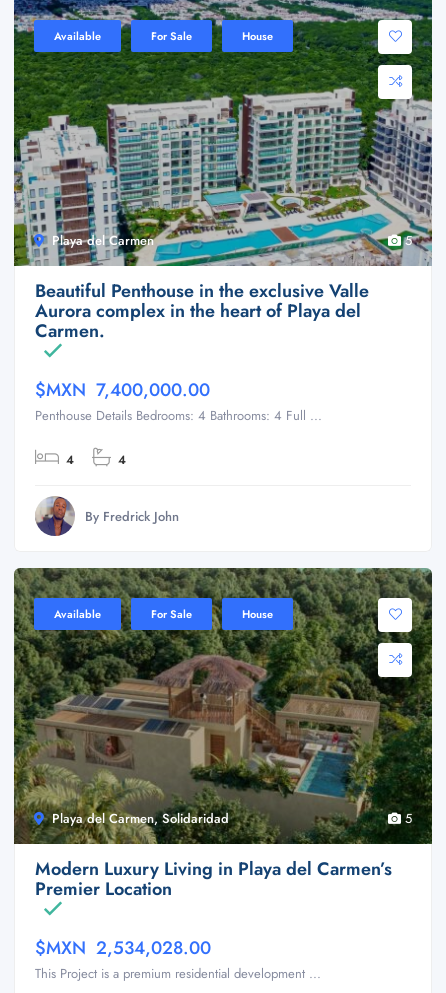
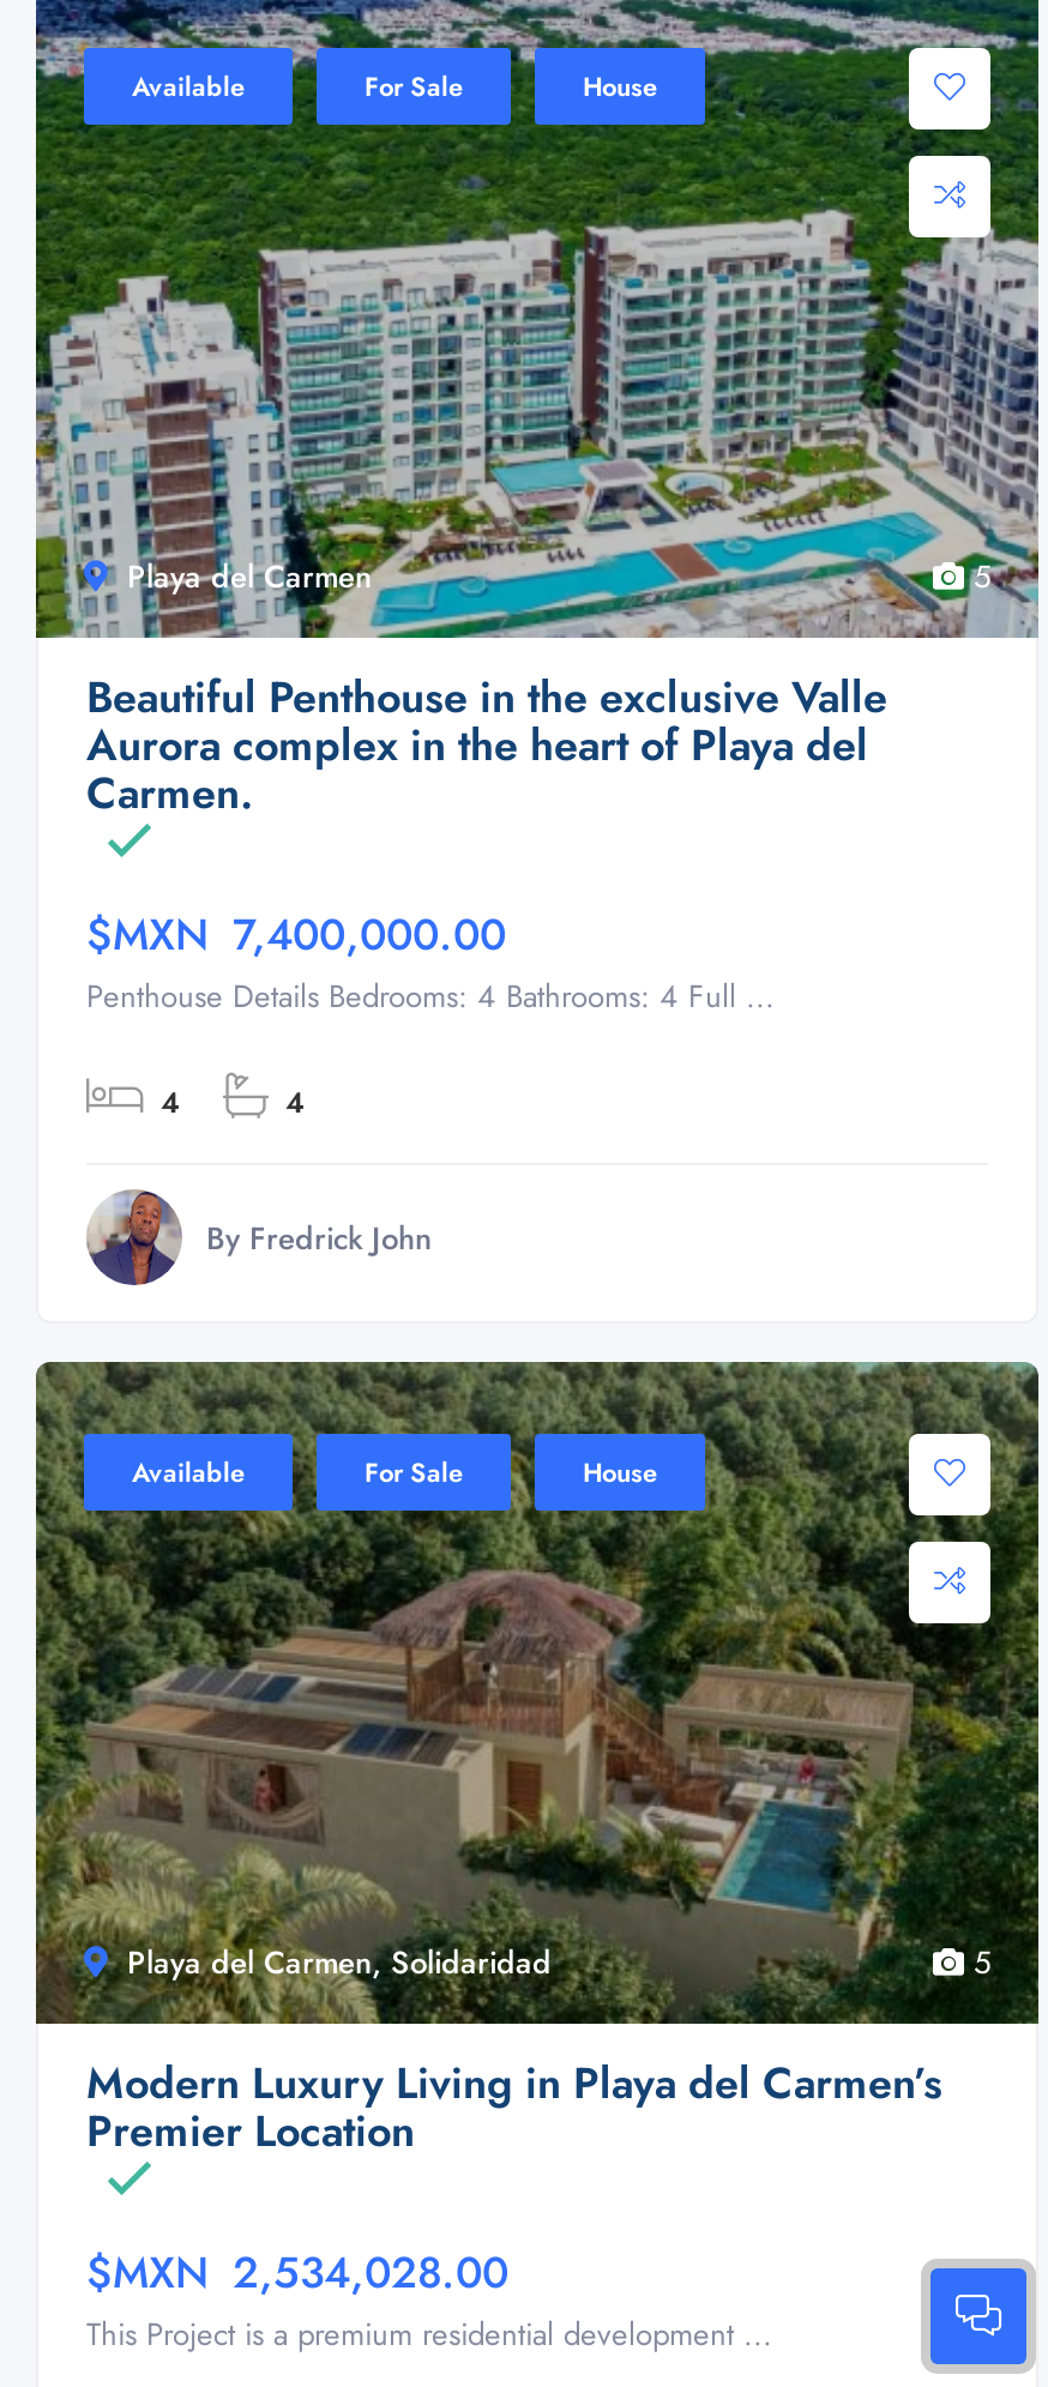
+ [image]
